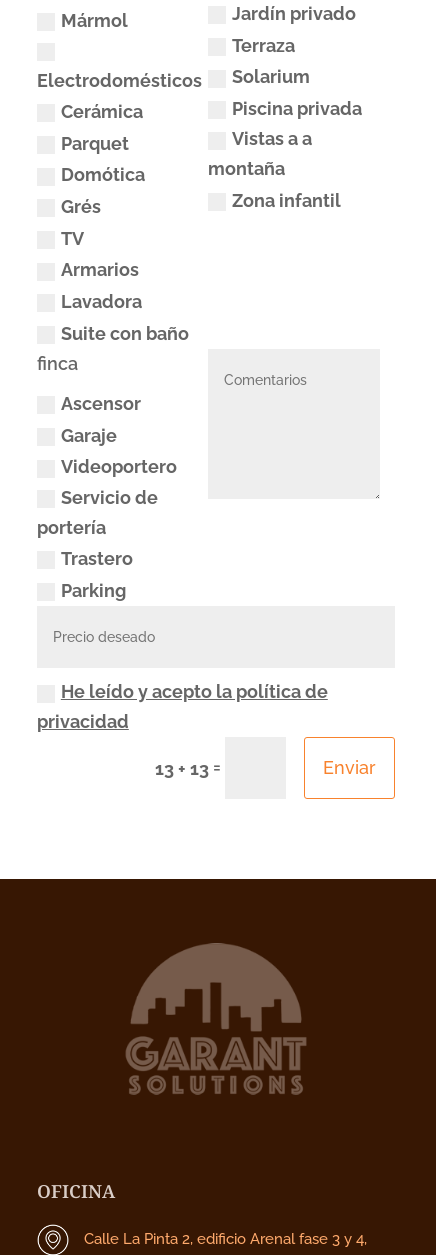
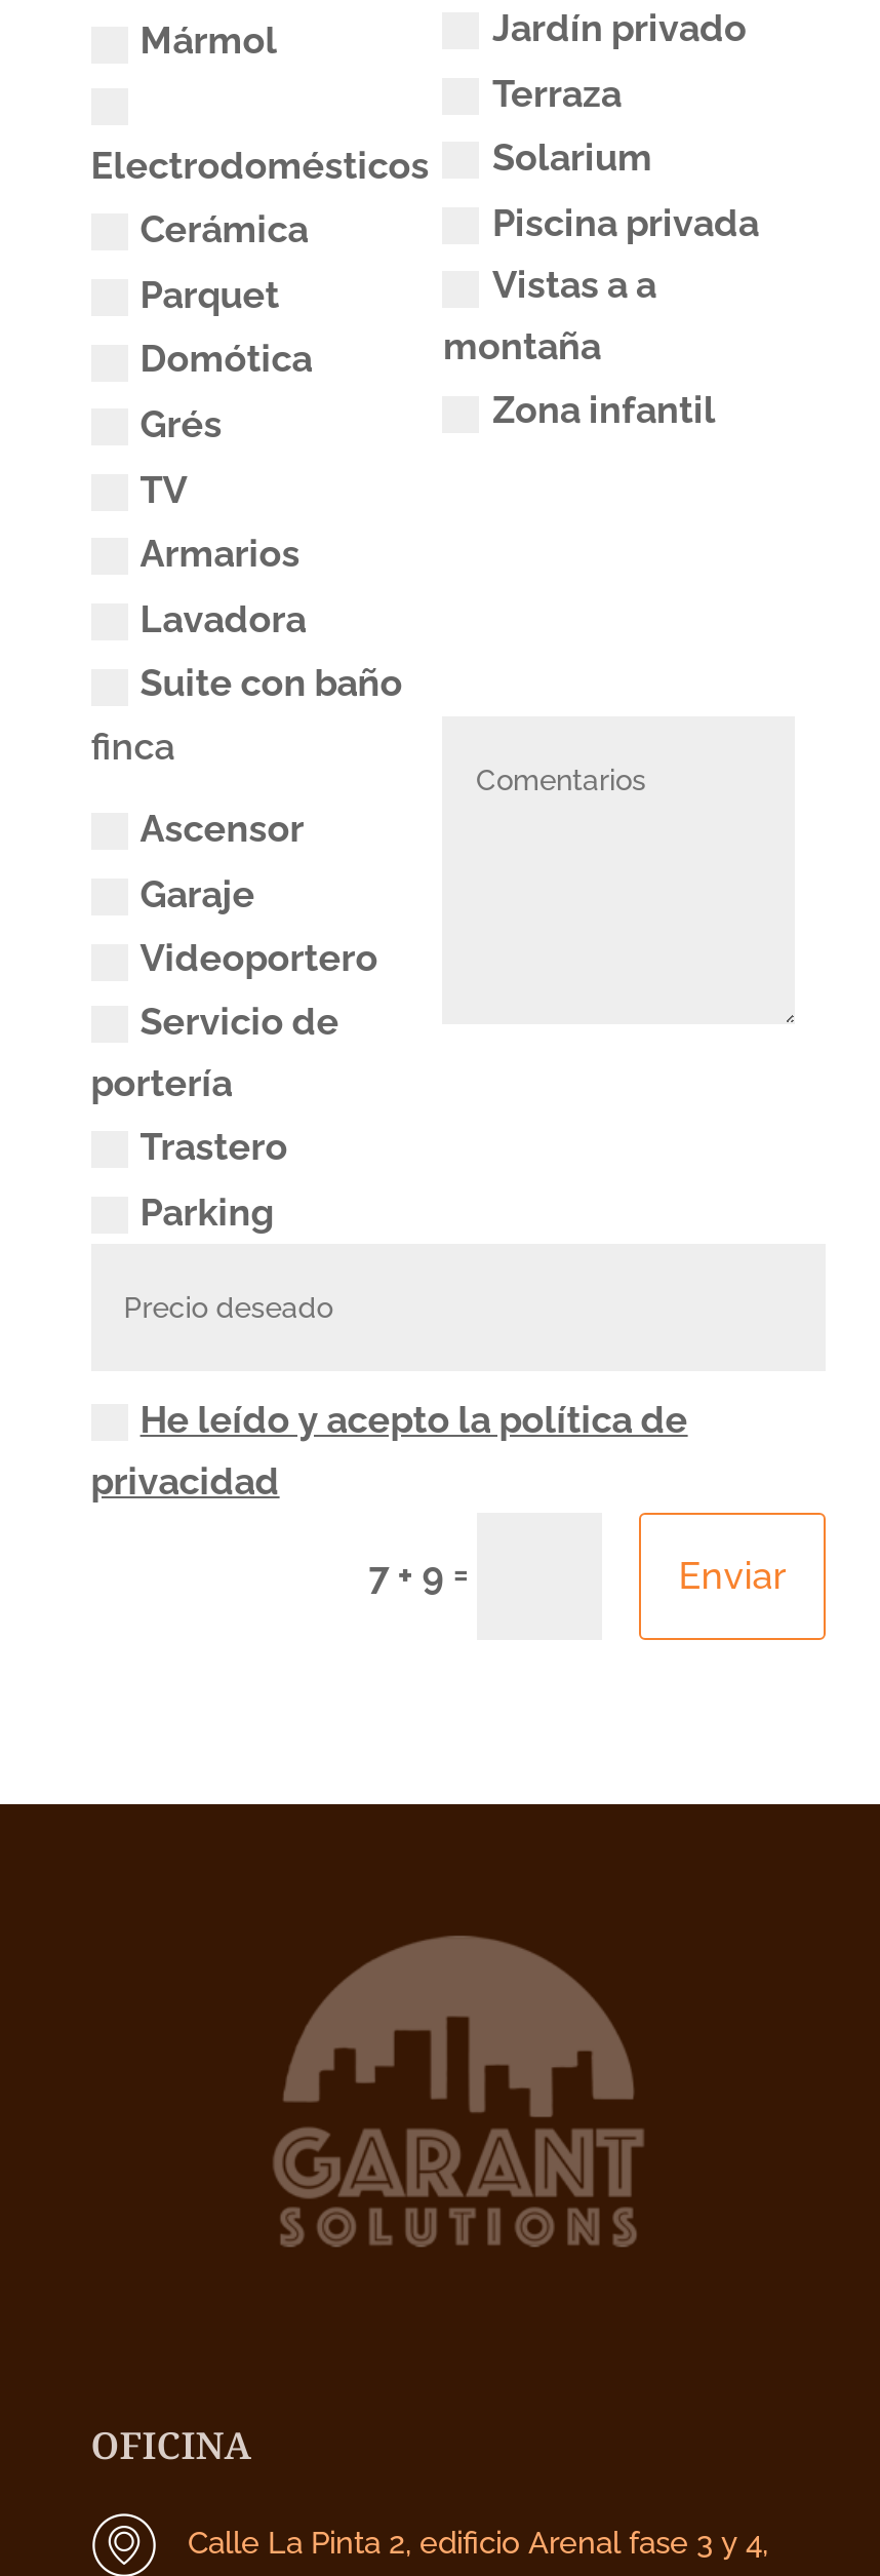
- 13 + 13 =
+ 7 + 9 =
